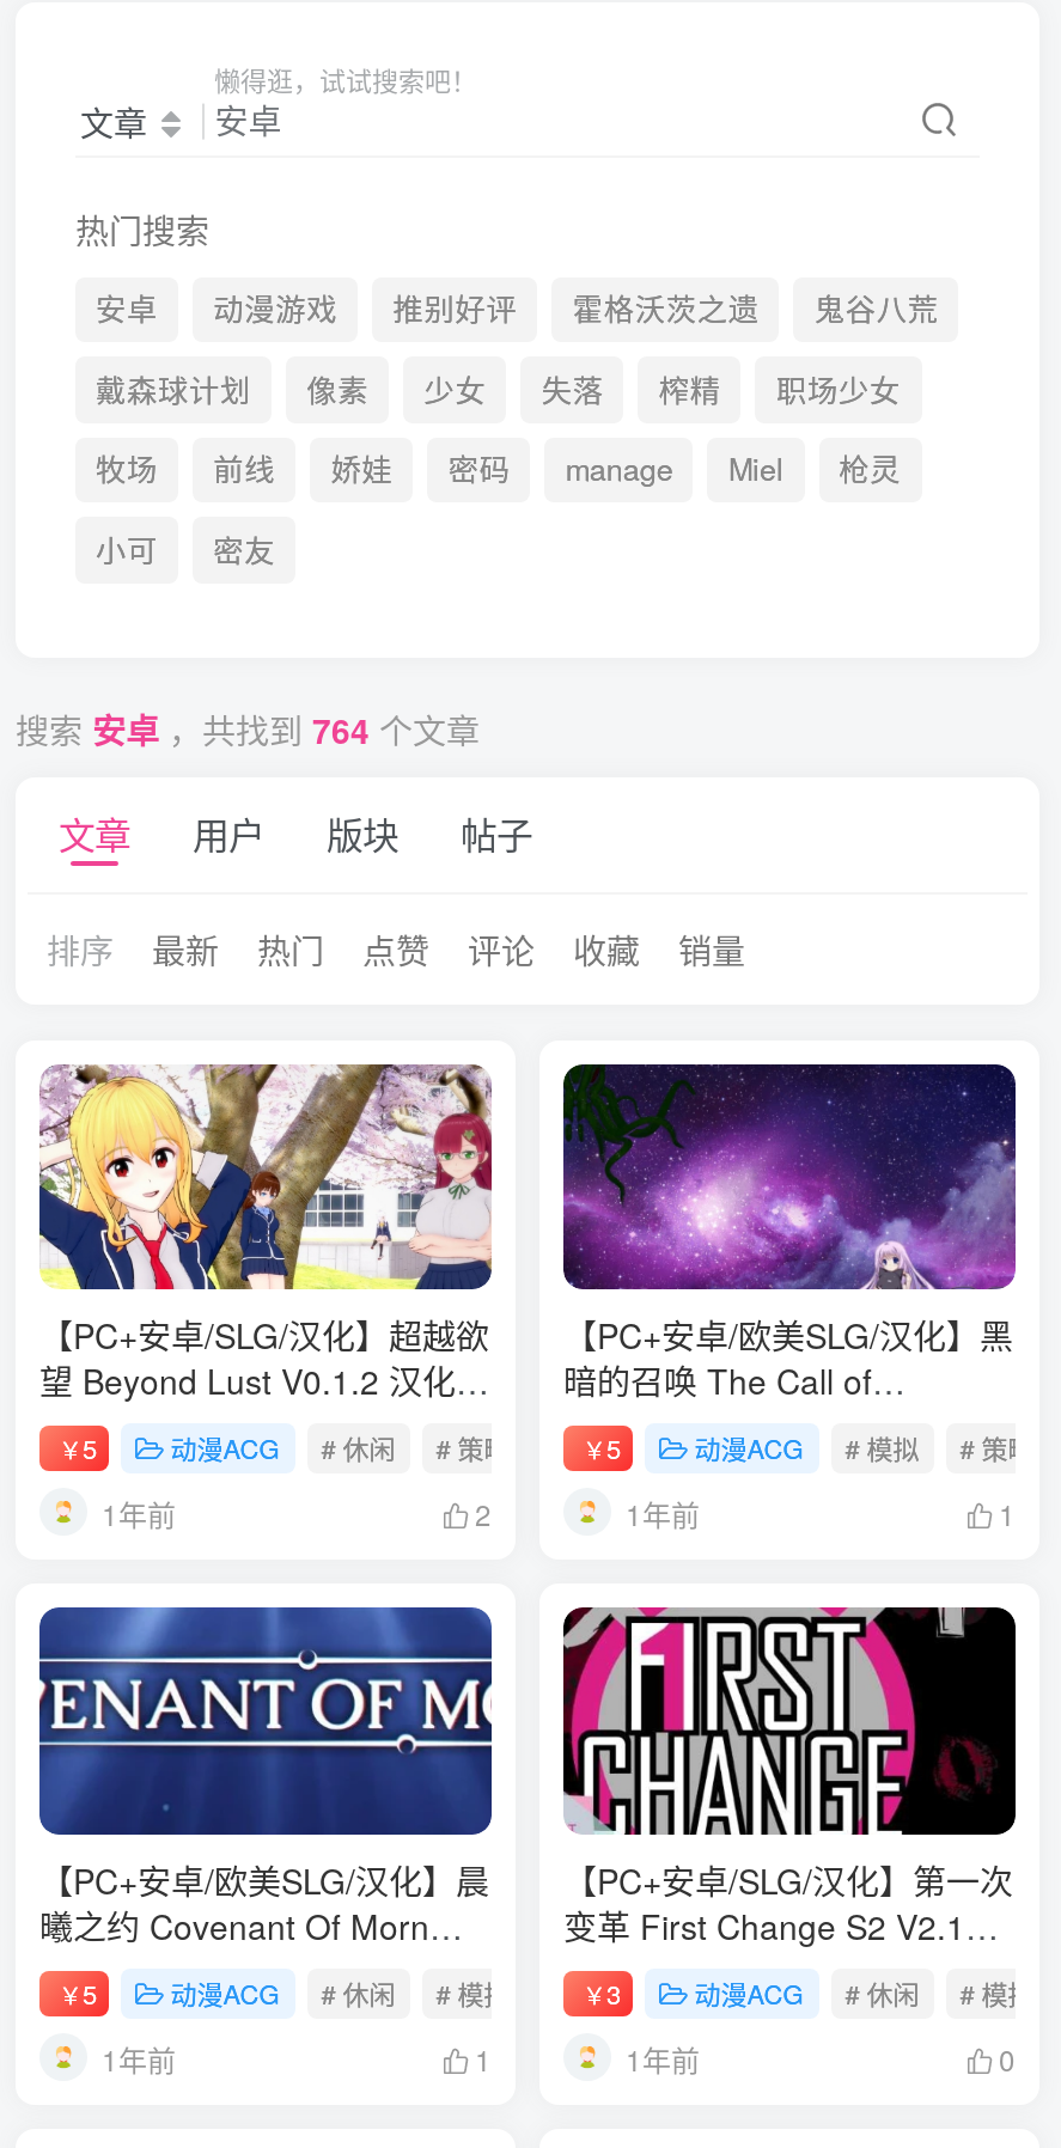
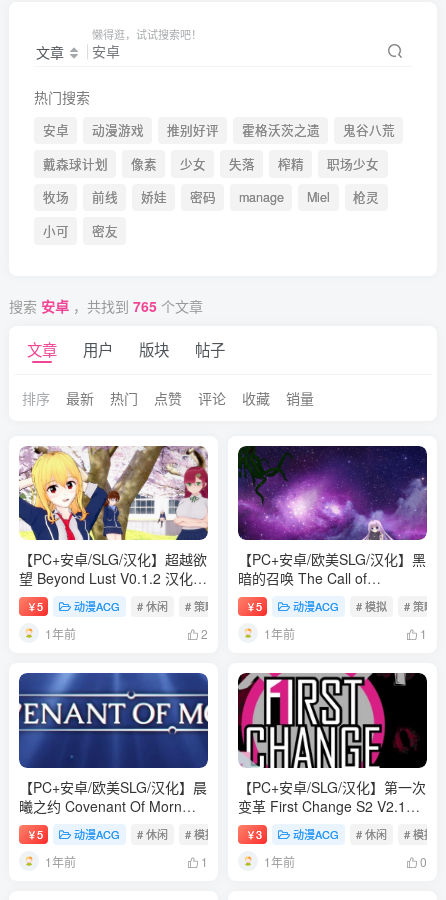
- 搜索安卓，共找到764个文章
+ 搜索安卓，共找到765个文章
